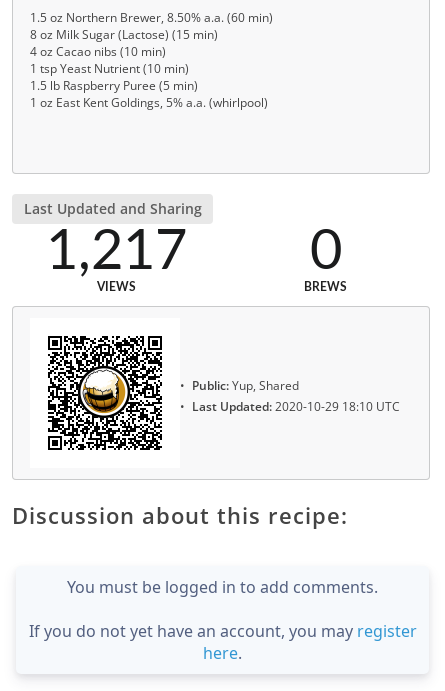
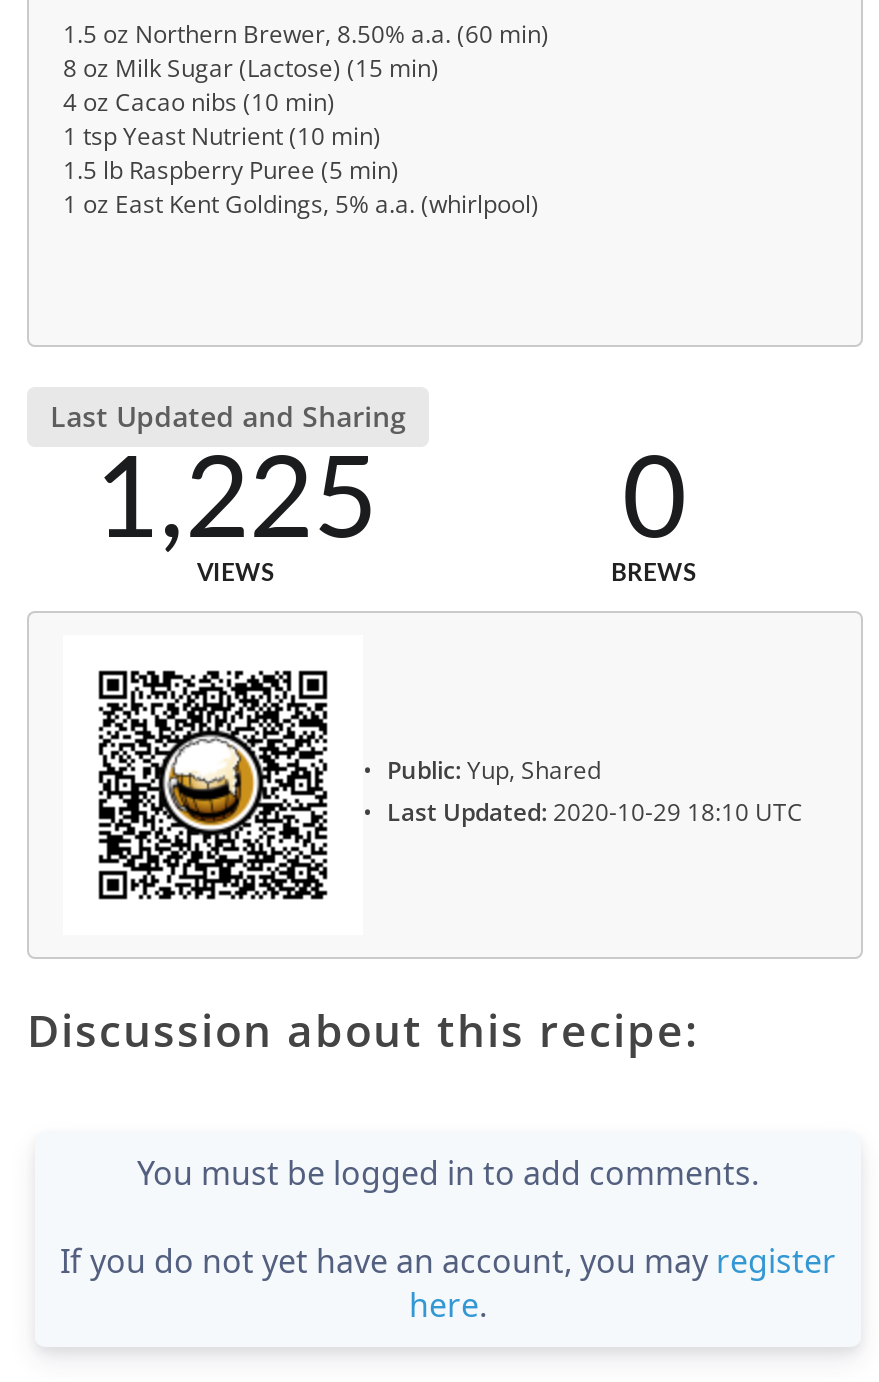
- 1,217
+ 1,225
